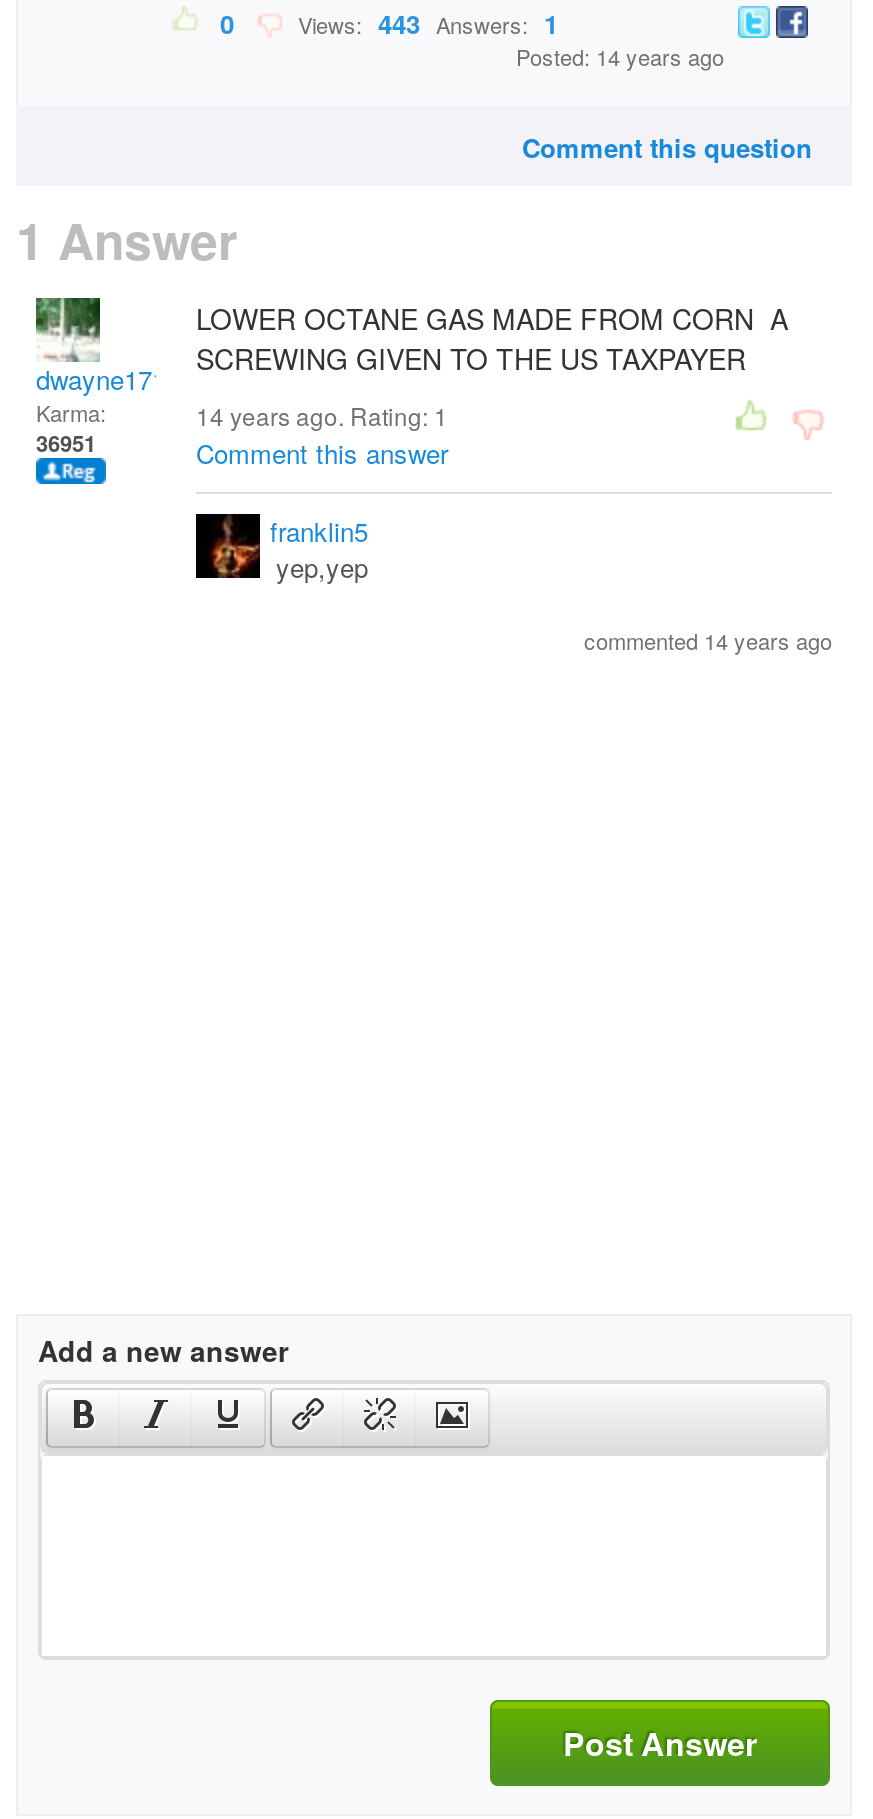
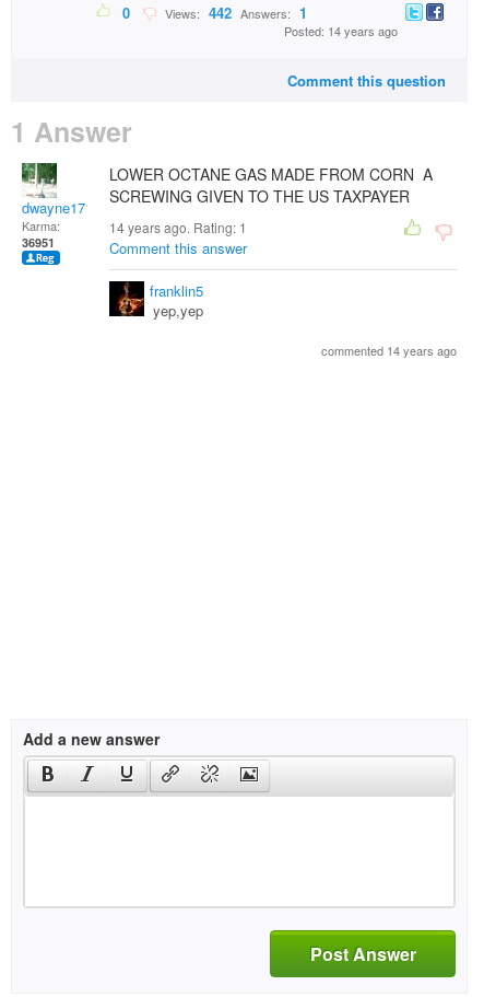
- Views: 443 Answers: 1
+ Views: 442 Answers: 1
